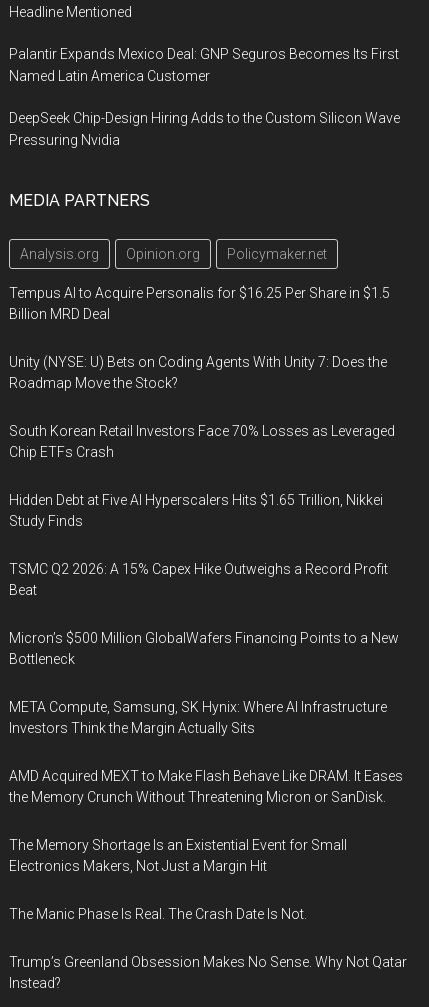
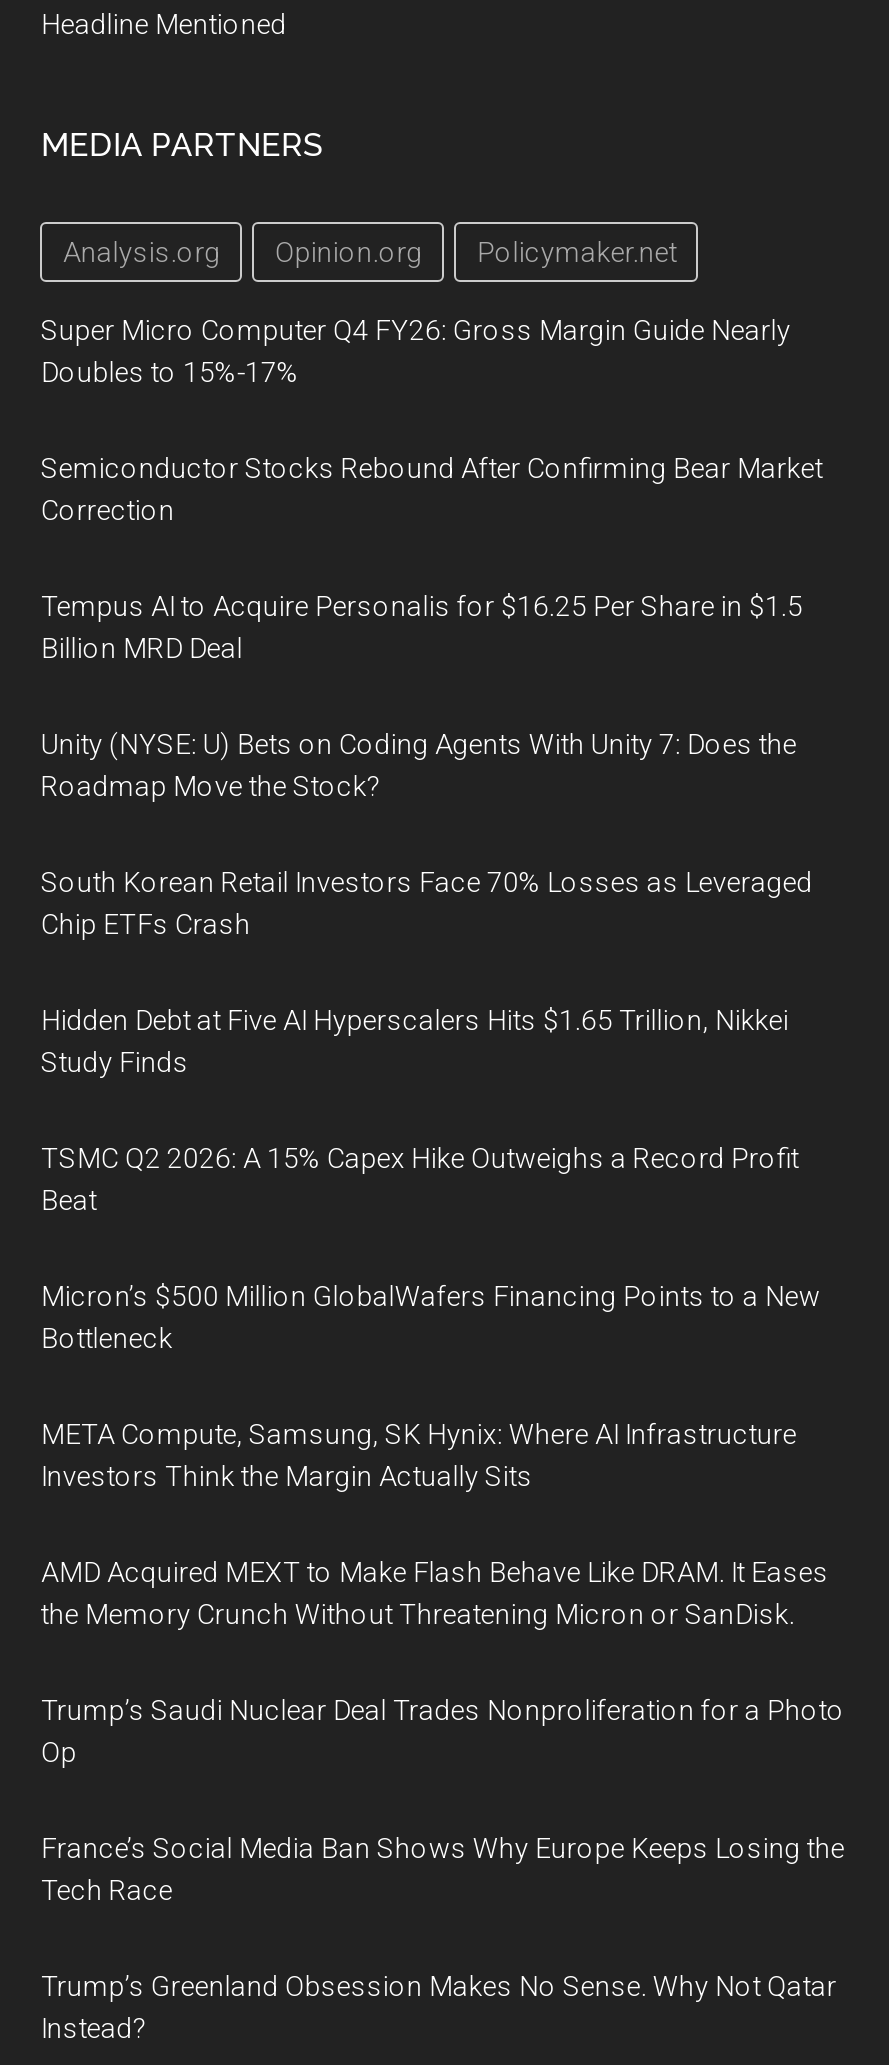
- Palantir Expands Mexico Deal: GNP Seguros Becomes Its First
- Named Latin America Customer
- DeepSeek Chip-Design Hiring Adds to the Custom Silicon Wave
- Pressuring Nvidia

moved up: MEDIA PARTNERS | Analysis.org | Opinion.org | Policymaker.net

+ Super Micro Computer Q4 FY26: Gross Margin Guide Nearly
+ Doubles to 15%-17%
+ Semiconductor Stocks Rebound After Confirming Bear Market
+ Correction

- The Memory Shortage Is an Existential Event for Small
- Electronics Makers, Not Just a Margin Hit
+ Trump’s Saudi Nuclear Deal Trades Nonproliferation for a Photo
+ Op

- The Manic Phase Is Real. The Crash Date Is Not.
+ France’s Social Media Ban Shows Why Europe Keeps Losing the
+ Tech Race
